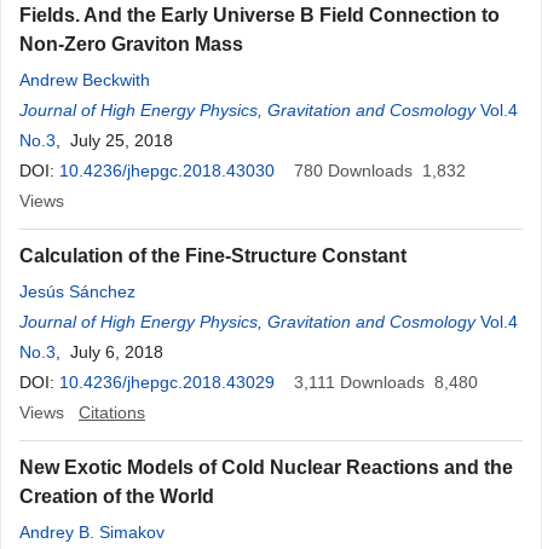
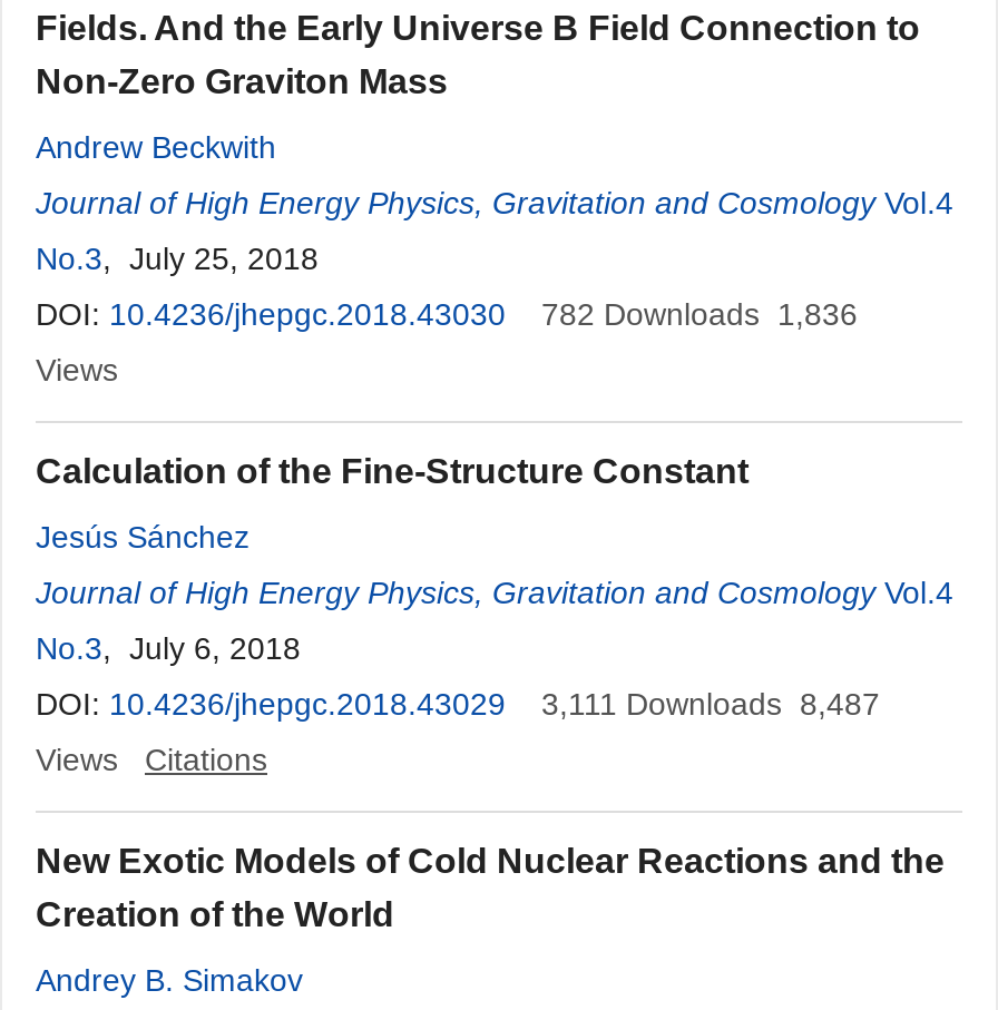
- DOI: 10.4236/jhepgc.2018.43030 780 Downloads 1,832
+ DOI: 10.4236/jhepgc.2018.43030 782 Downloads 1,836

- DOI: 10.4236/jhepgc.2018.43029 3,111 Downloads 8,480
+ DOI: 10.4236/jhepgc.2018.43029 3,111 Downloads 8,487
